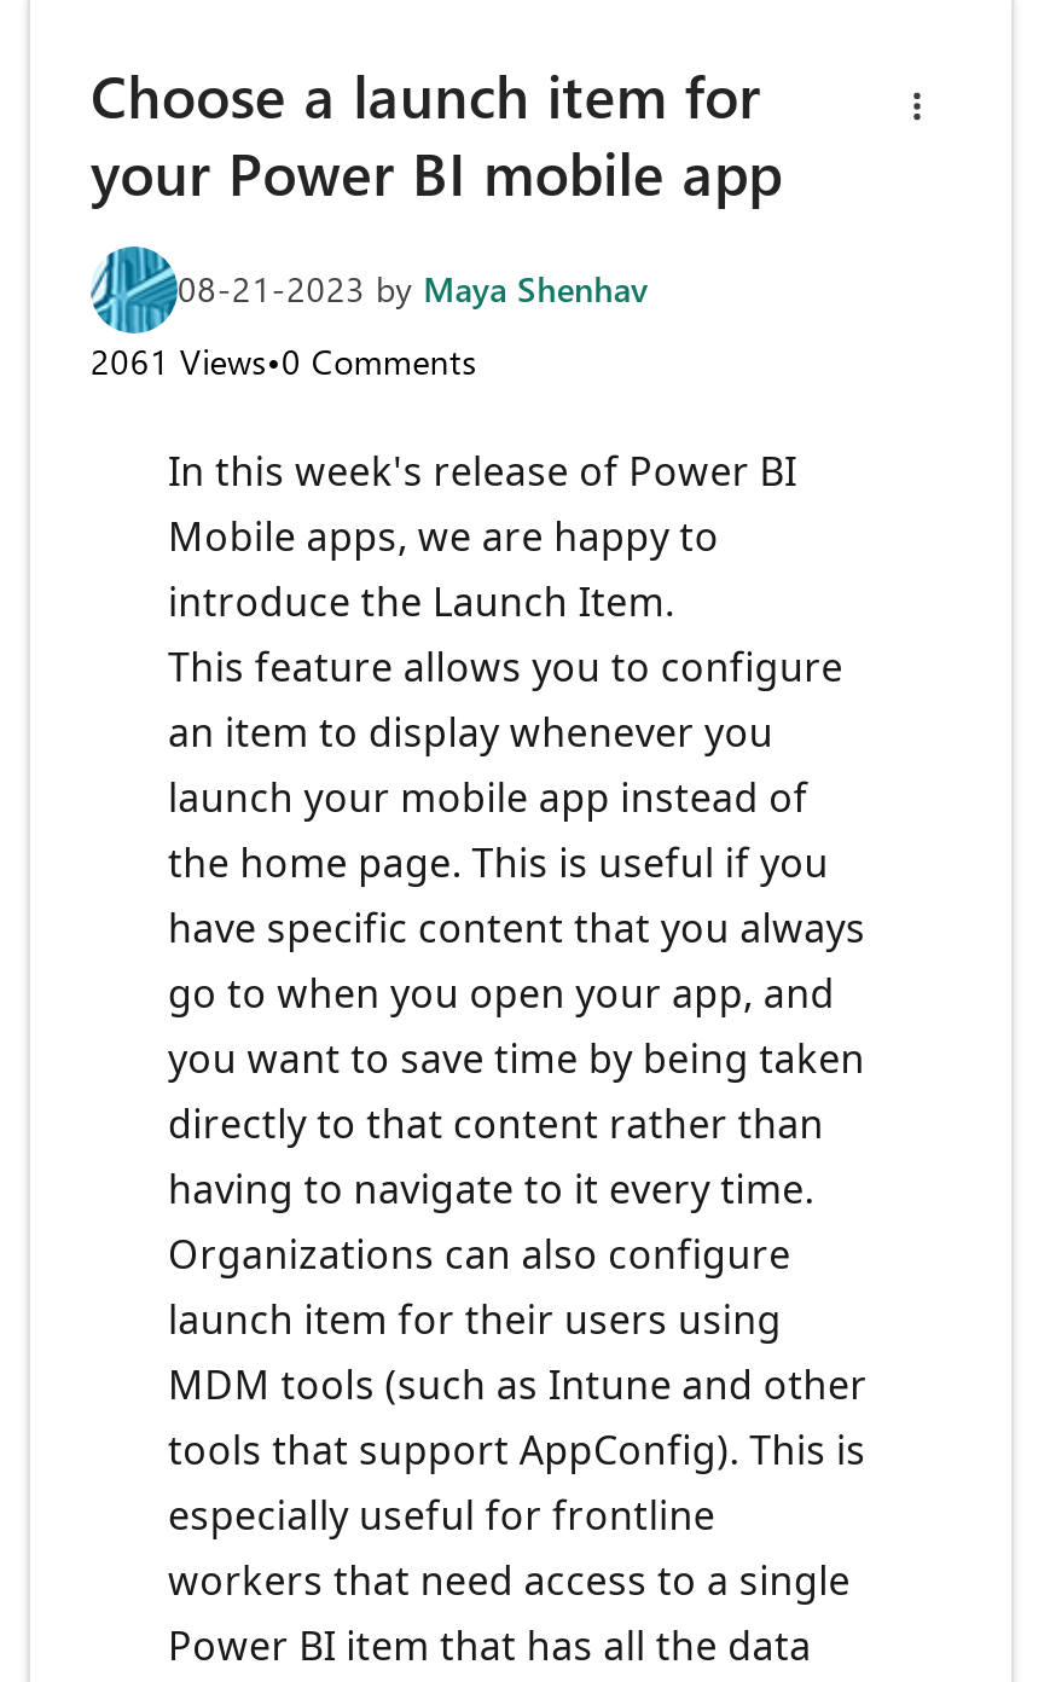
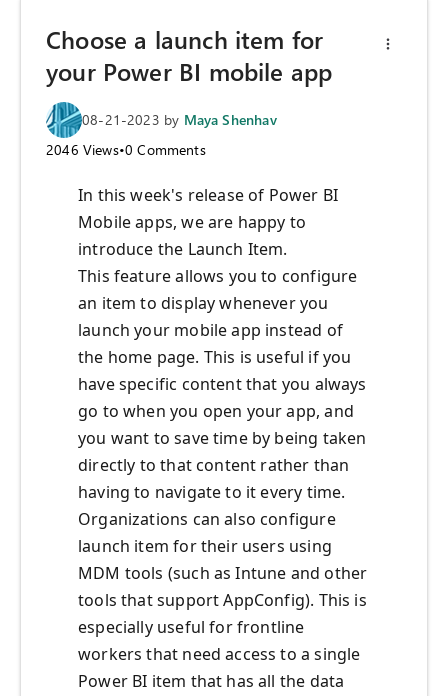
- 2061 Views•0 Comments
+ 2046 Views•0 Comments
